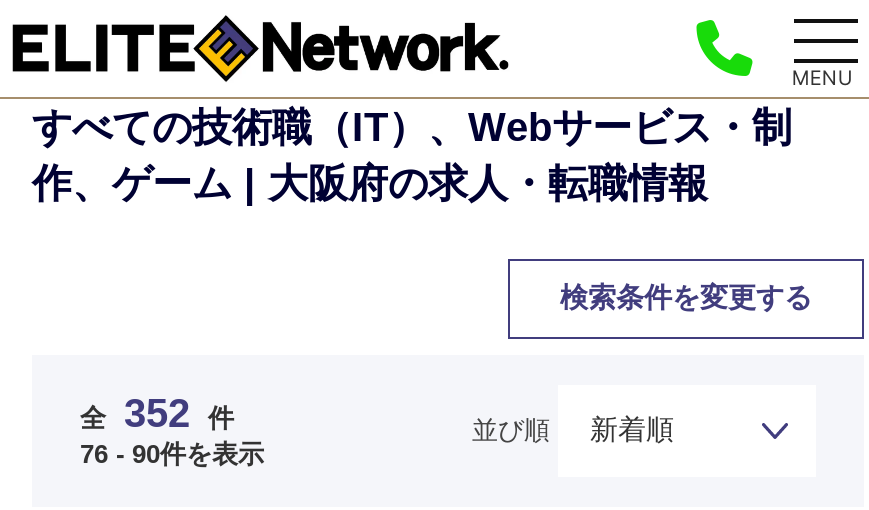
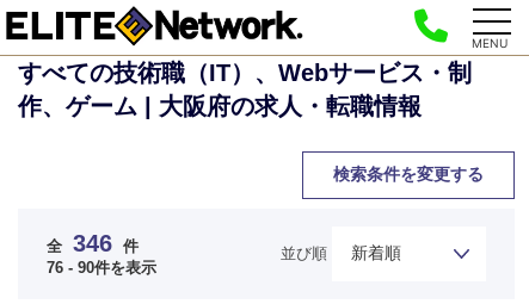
- 全 352 件
+ 全 346 件
